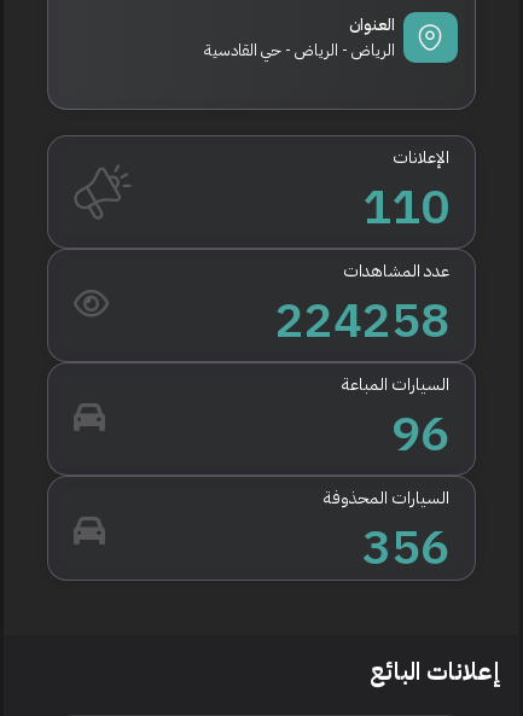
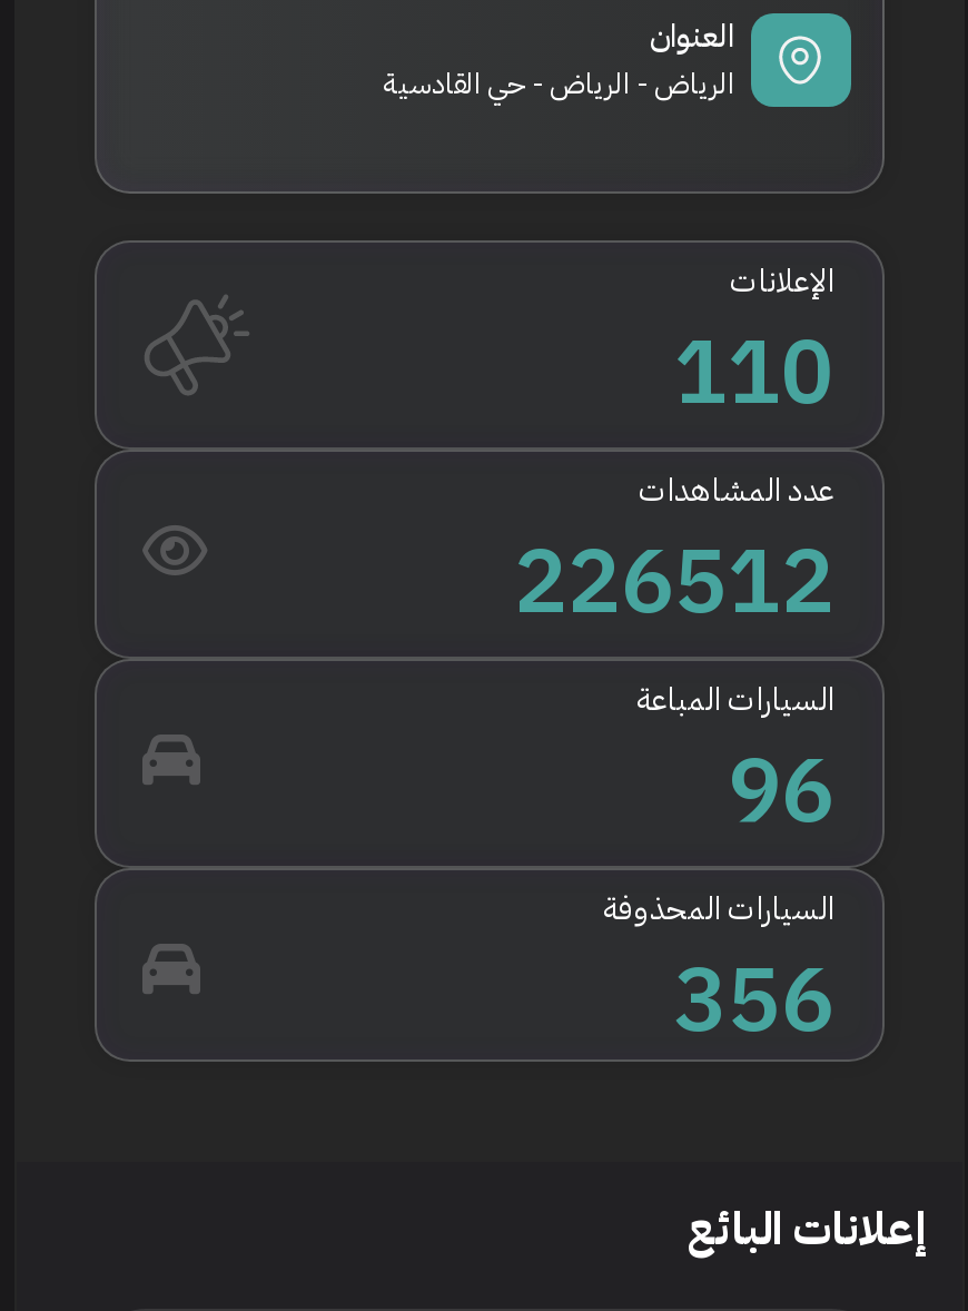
- 224258
+ 226512
